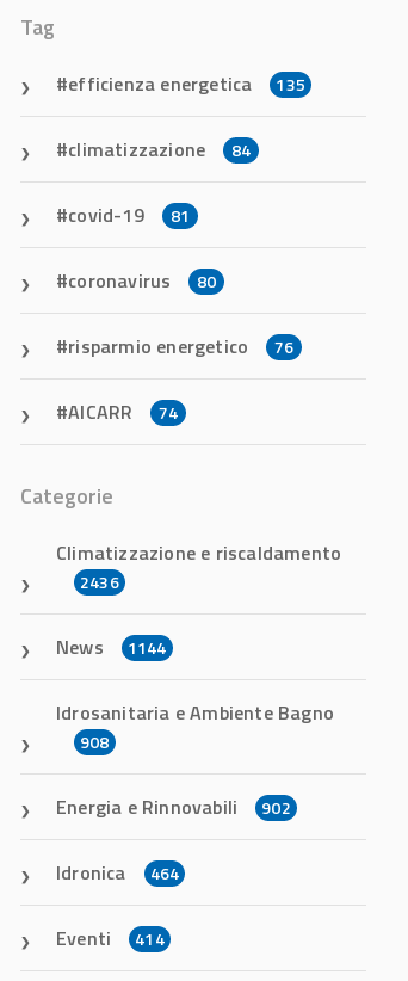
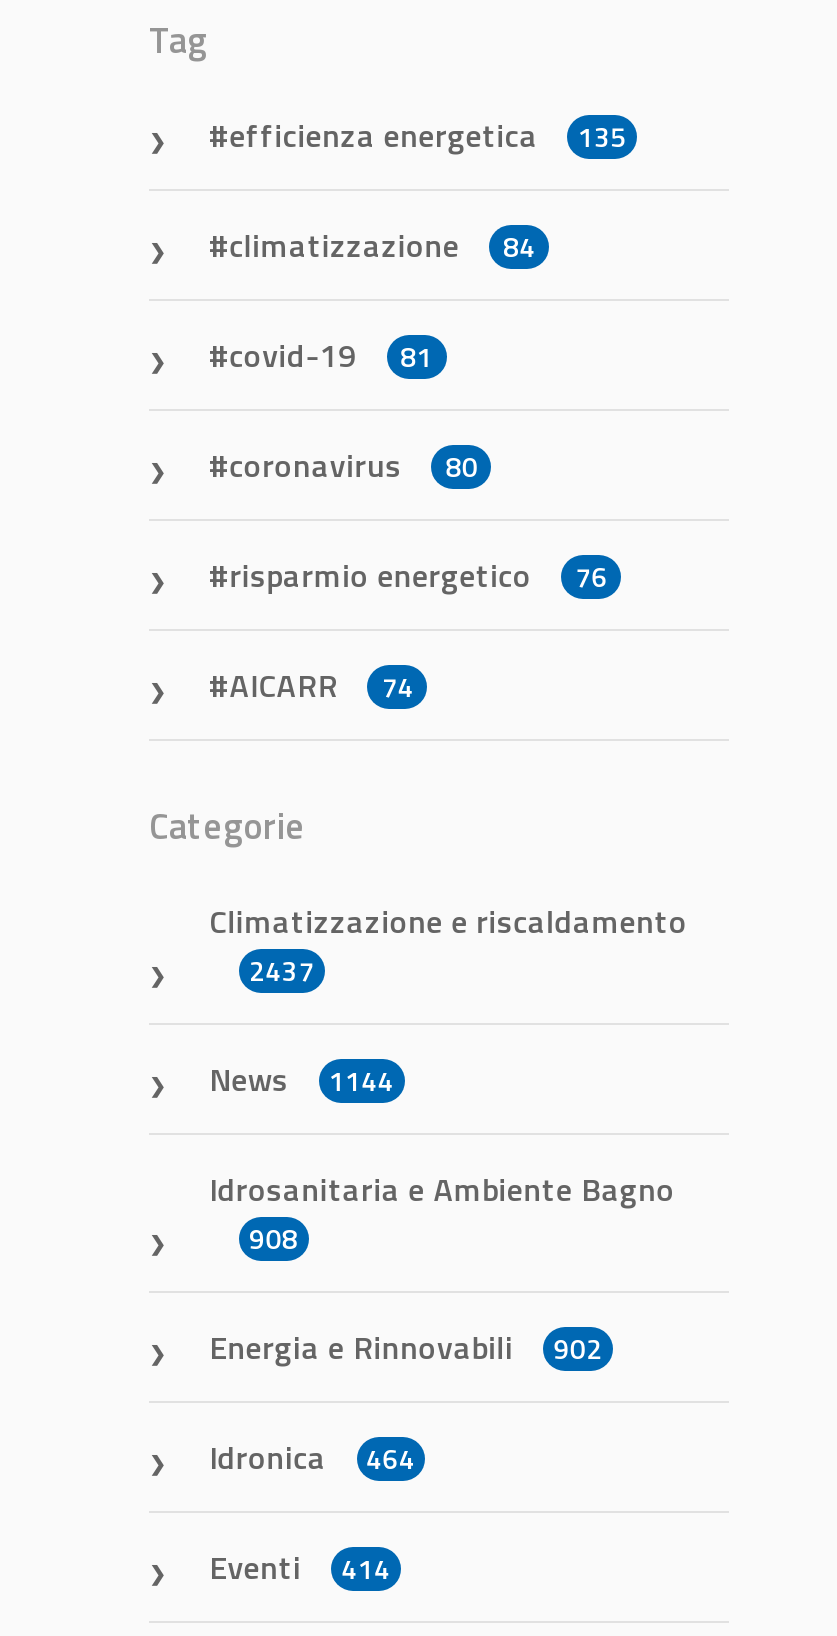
- 2436
+ 2437
